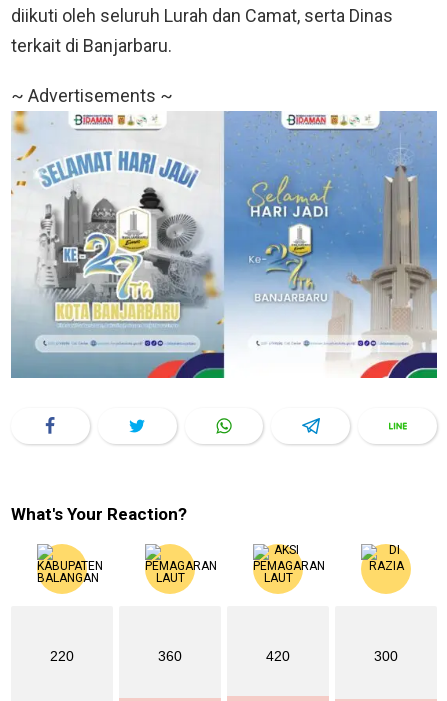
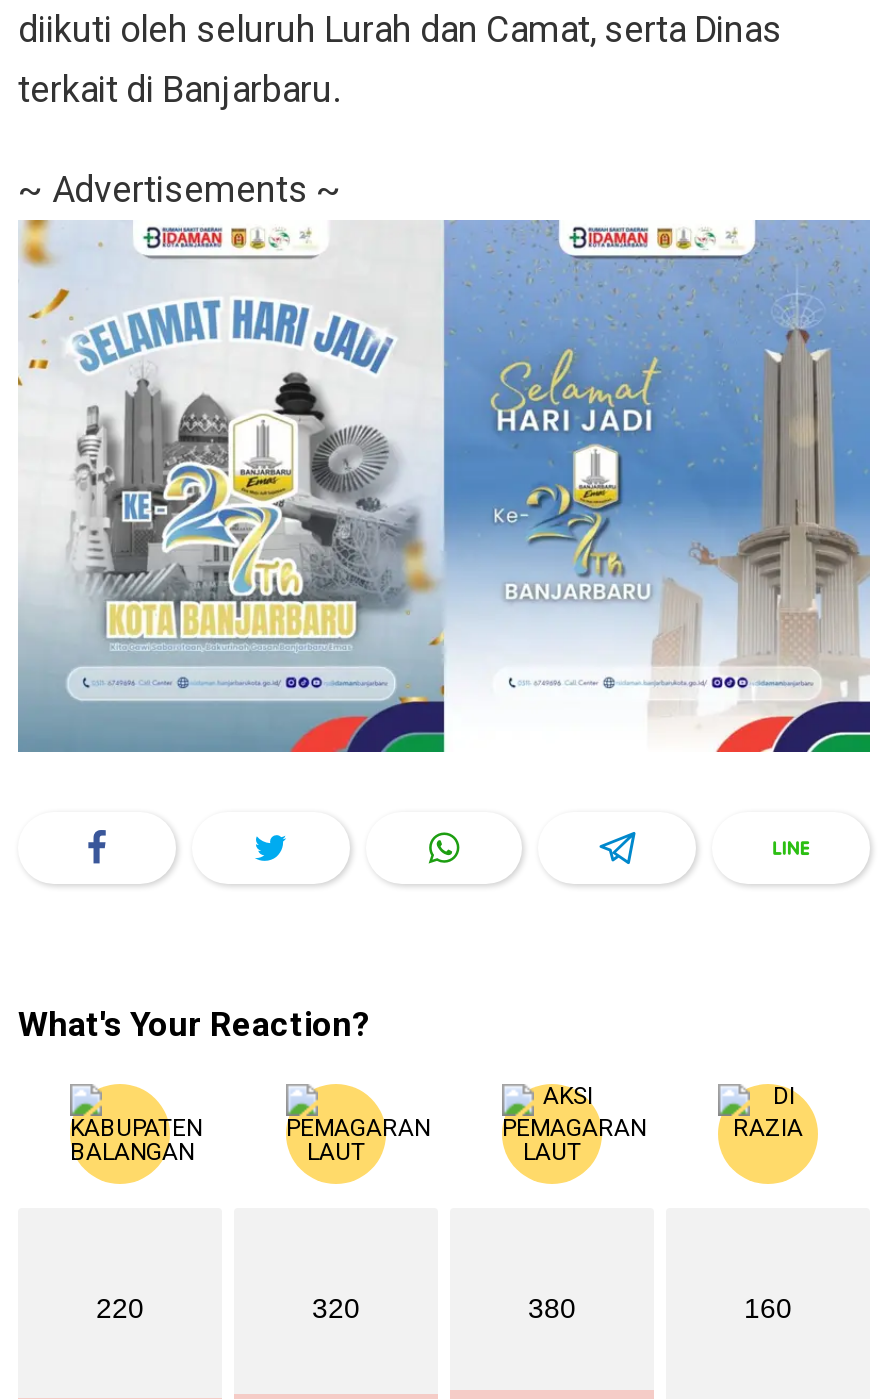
- 360
+ 320

- 420
+ 380

- 300
+ 160
